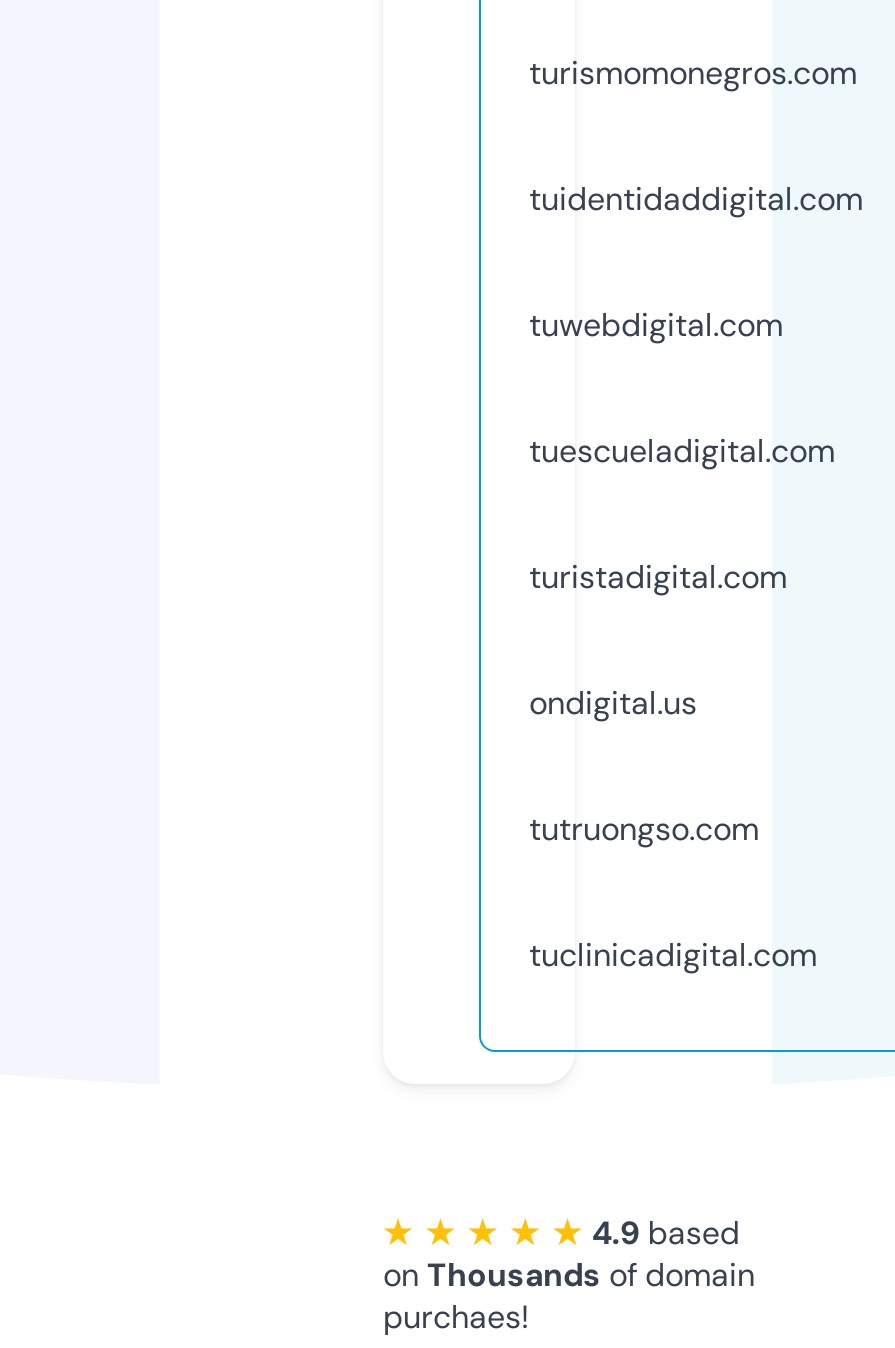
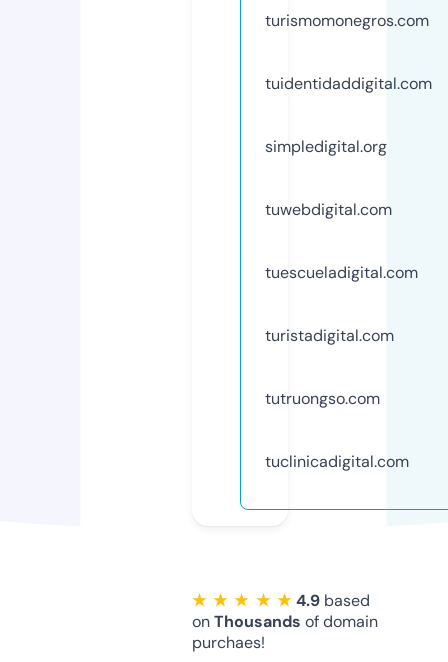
+ simpledigital.org

moved down: tuwebdigital.com | tuescueladigital.com | turistadigital.com

- ondigital.us
